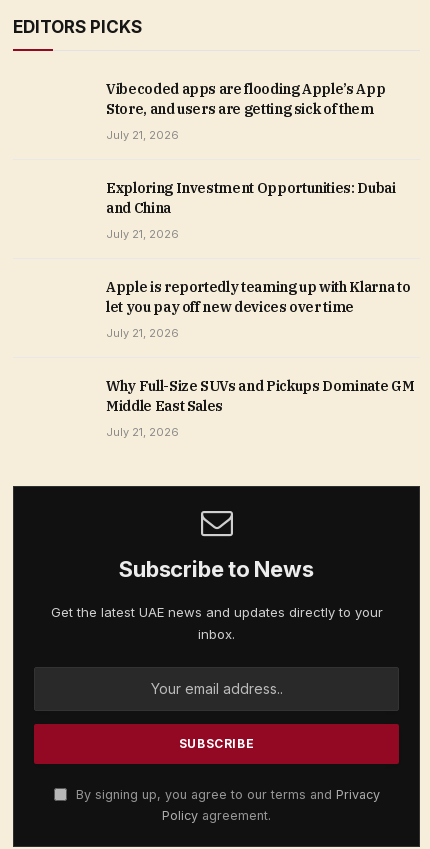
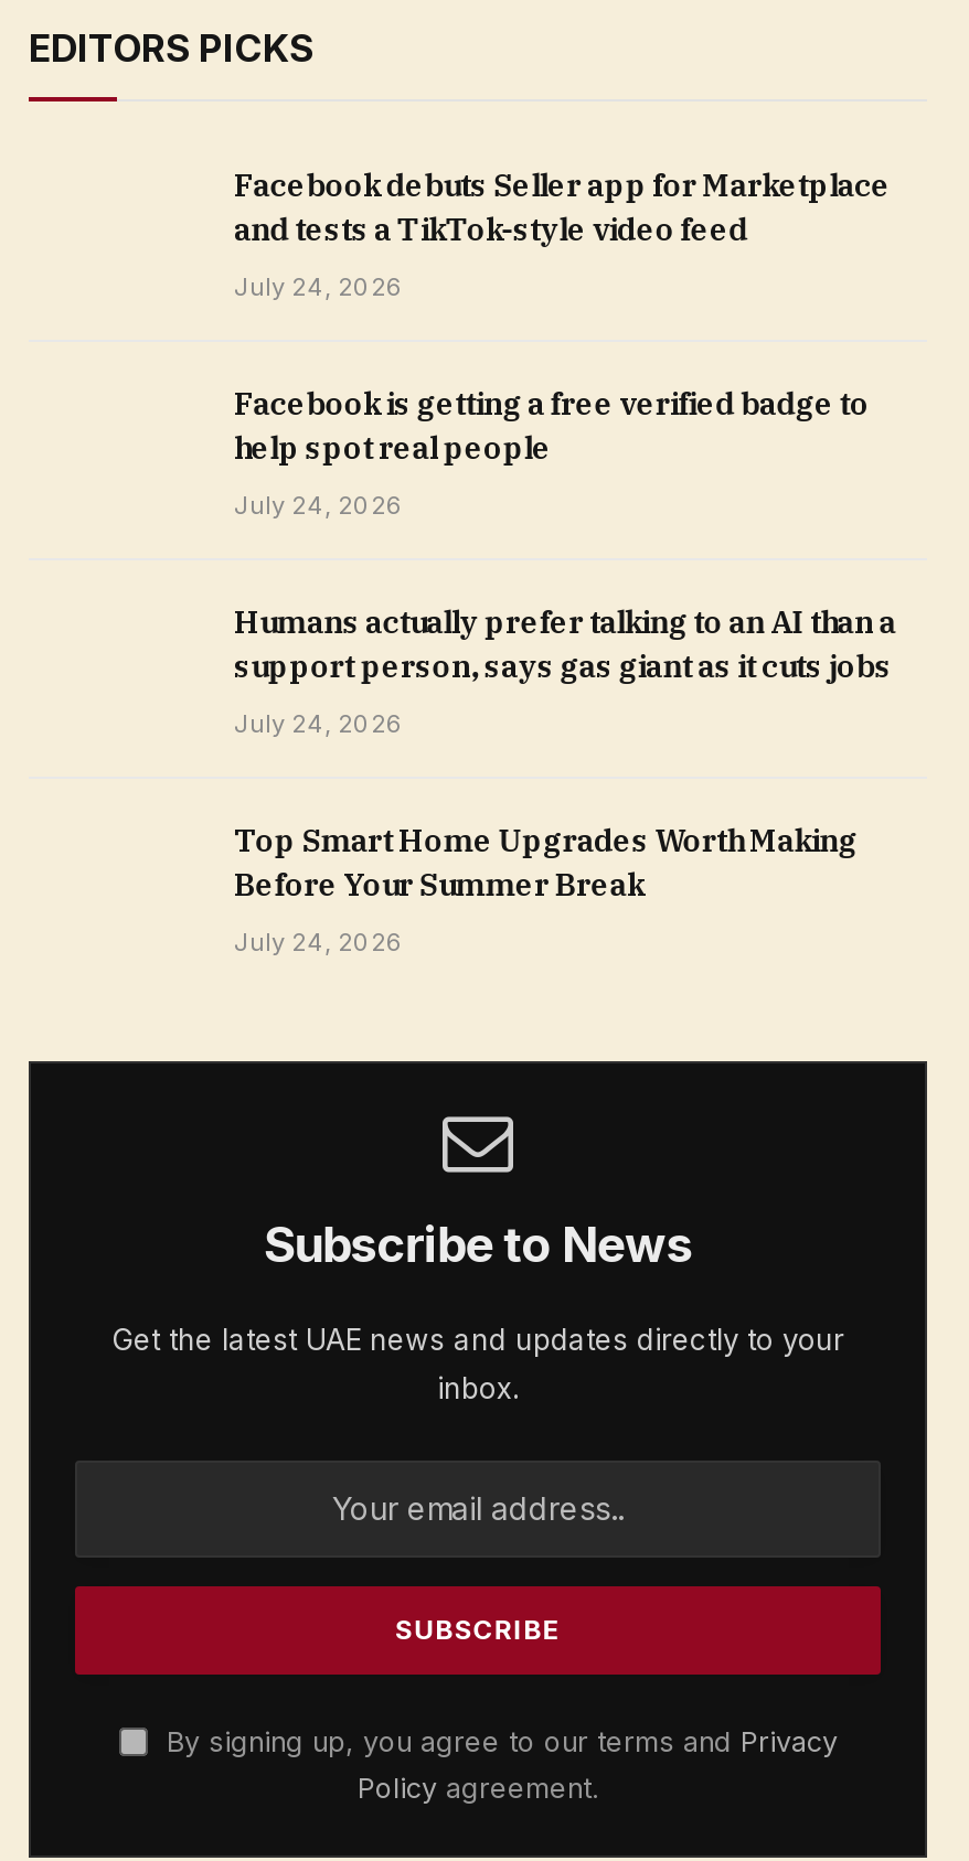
- Vibecoded apps are flooding Apple’s App
- Store, and users are getting sick of them
+ Facebook debuts Seller app for Marketplace
+ and tests a TikTok-style video feed

- July 21, 2026
+ July 24, 2026

- Exploring Investment Opportunities: Dubai
- and China
+ Facebook is getting a free verified badge to
+ help spot real people

- July 21, 2026
+ July 24, 2026

- Apple is reportedly teaming up with Klarna to
- let you pay off new devices over time
+ Humans actually prefer talking to an AI than a
+ support person, says gas giant as it cuts jobs

- July 21, 2026
+ July 24, 2026

- Why Full-Size SUVs and Pickups Dominate GM
- Middle East Sales
+ Top Smart Home Upgrades Worth Making
+ Before Your Summer Break

- July 21, 2026
+ July 24, 2026
